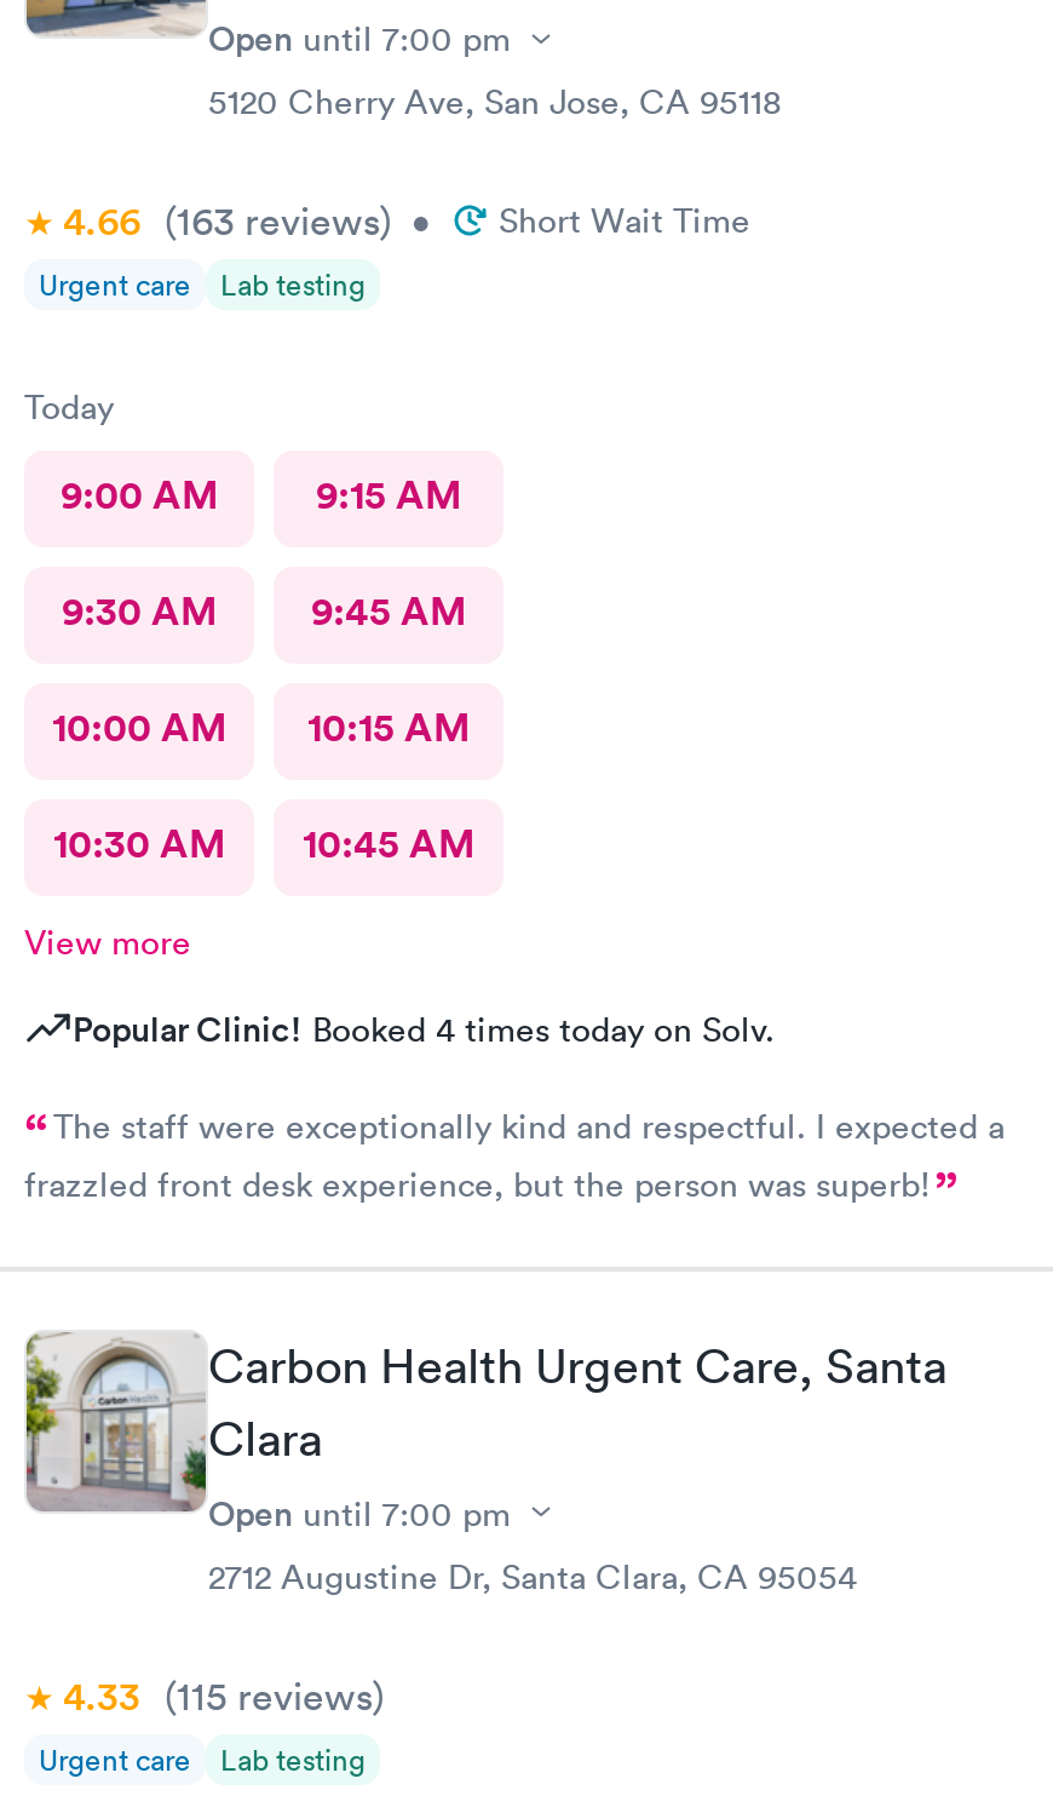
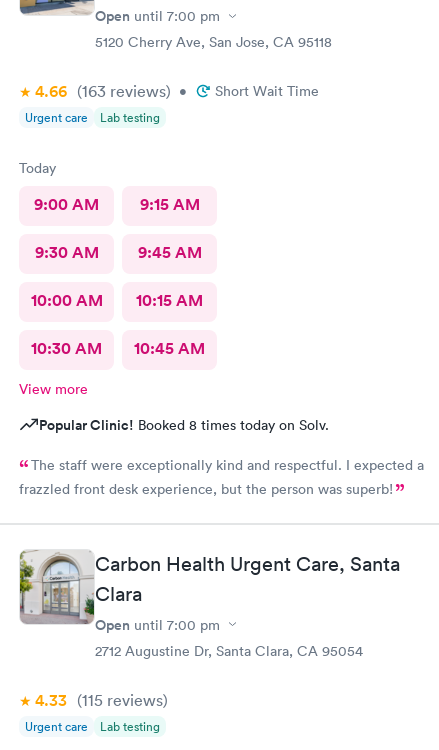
- Popular Clinic! Booked 4 times today on Solv.
+ Popular Clinic! Booked 8 times today on Solv.
